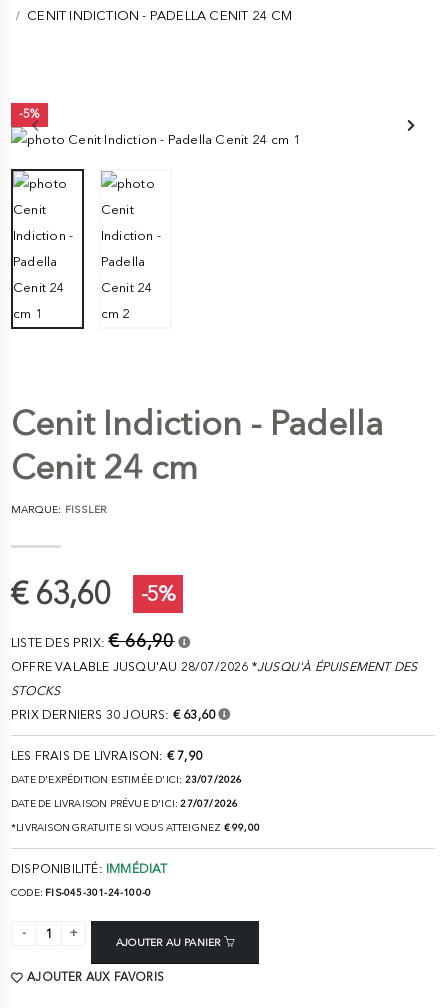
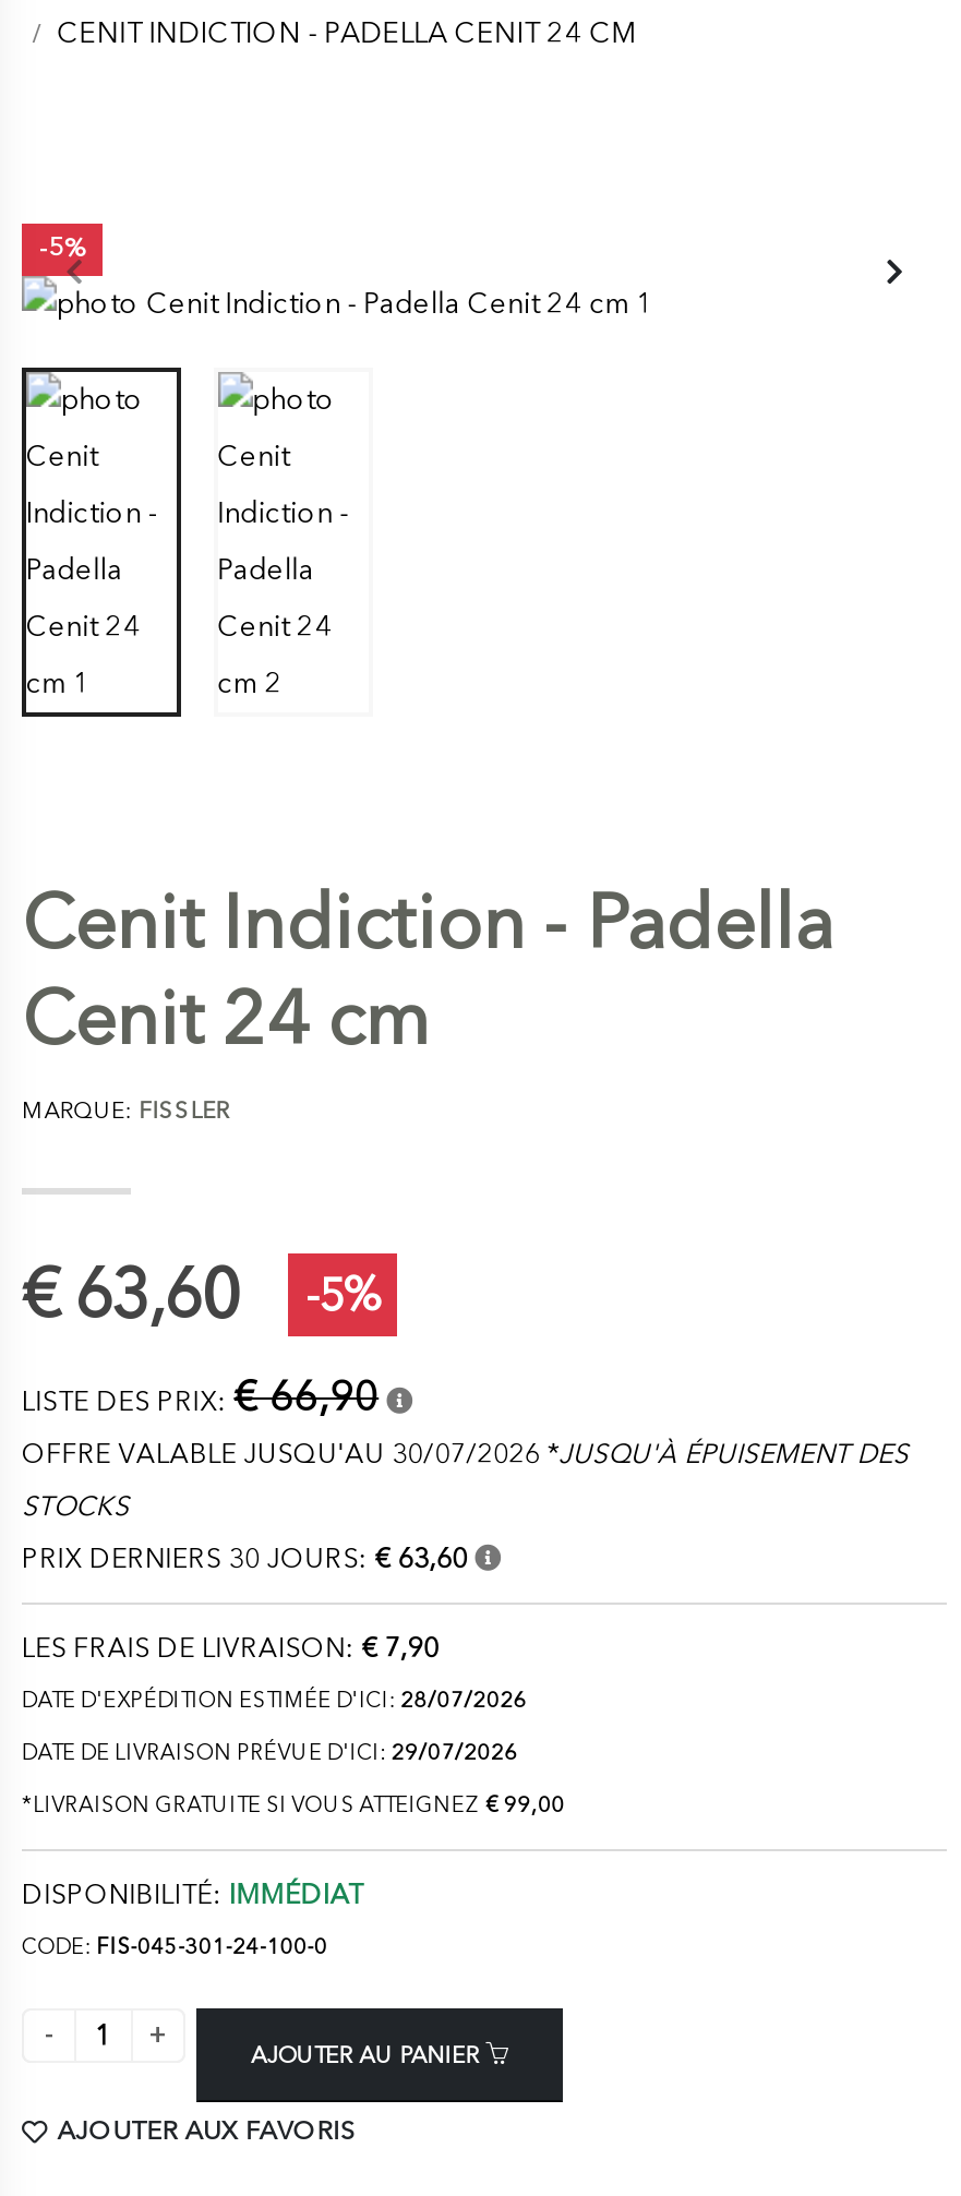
- OFFRE VALABLE JUSQU'AU 28/07/2026 *JUSQU'À ÉPUISEMENT DES
+ OFFRE VALABLE JUSQU'AU 30/07/2026 *JUSQU'À ÉPUISEMENT DES

- DATE D'EXPÉDITION ESTIMÉE D'ICI: 23/07/2026
+ DATE D'EXPÉDITION ESTIMÉE D'ICI: 28/07/2026

- DATE DE LIVRAISON PRÉVUE D'ICI: 27/07/2026
+ DATE DE LIVRAISON PRÉVUE D'ICI: 29/07/2026
